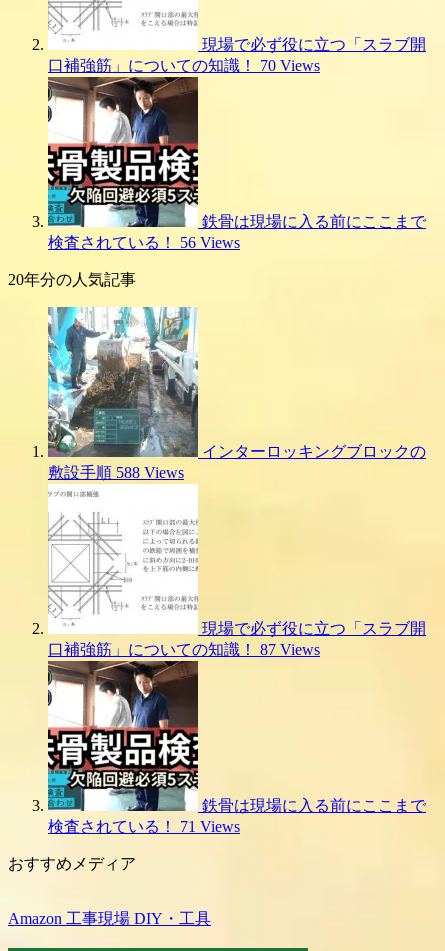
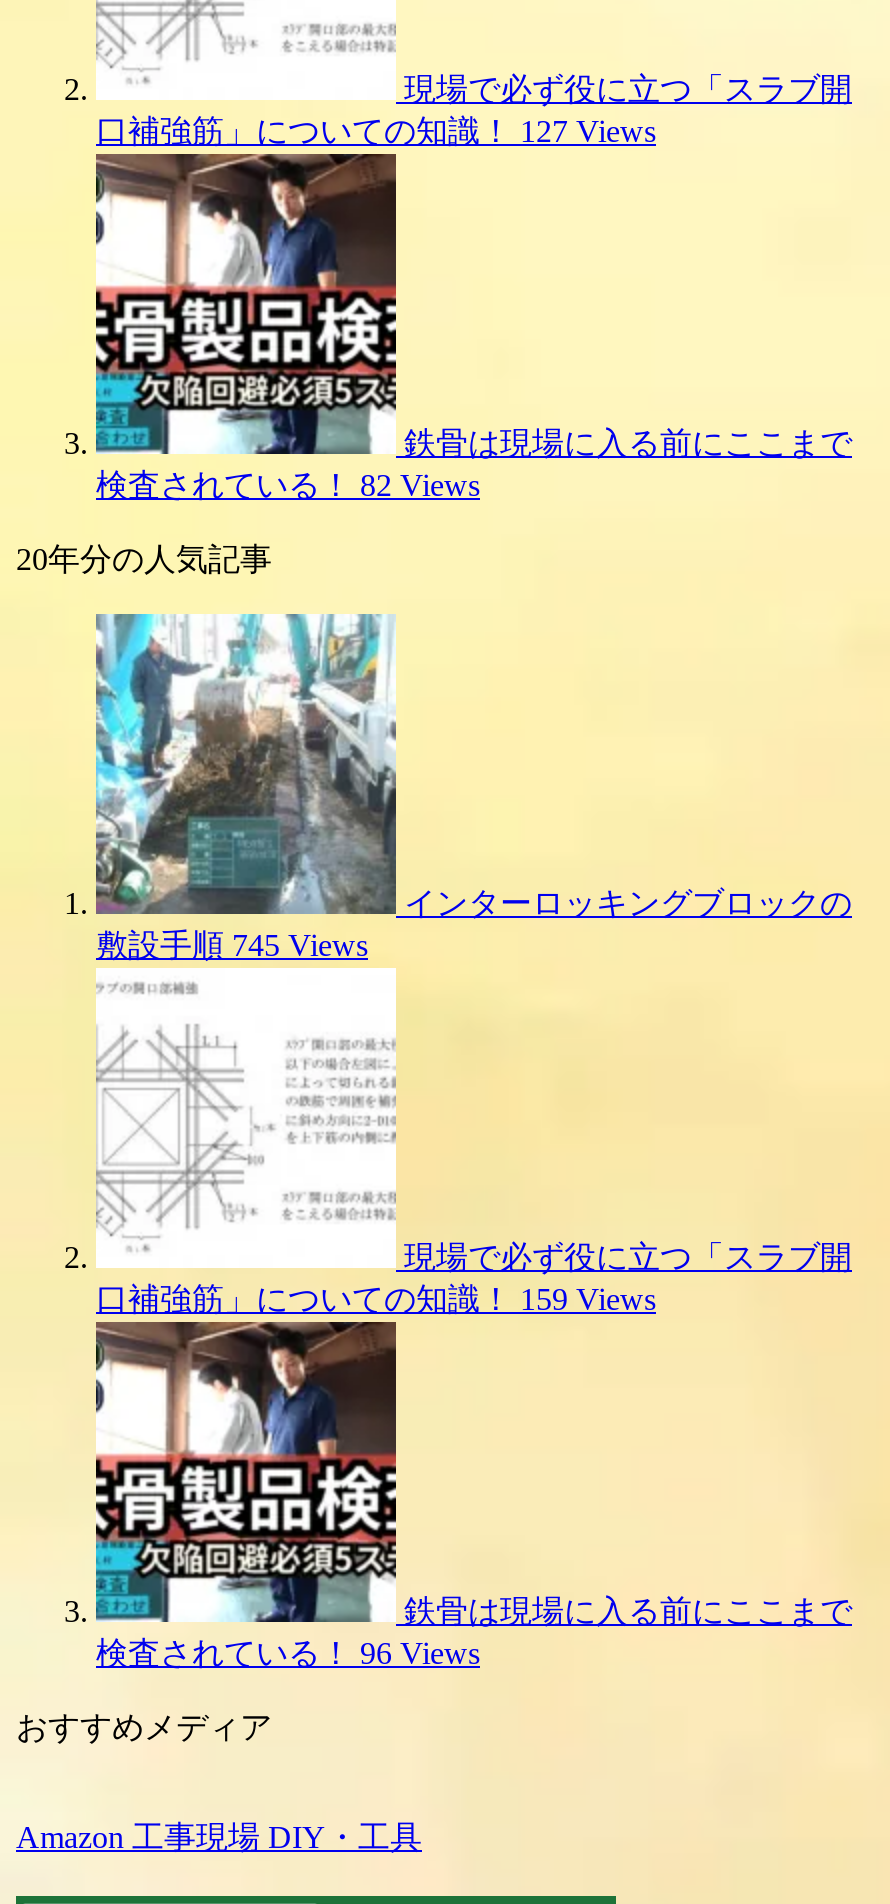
- 口補強筋」についての知識！ 70 Views
+ 口補強筋」についての知識！ 127 Views

- 検査されている！ 56 Views
+ 検査されている！ 82 Views

- 敷設手順 588 Views
+ 敷設手順 745 Views

- 口補強筋」についての知識！ 87 Views
+ 口補強筋」についての知識！ 159 Views

- 検査されている！ 71 Views
+ 検査されている！ 96 Views
